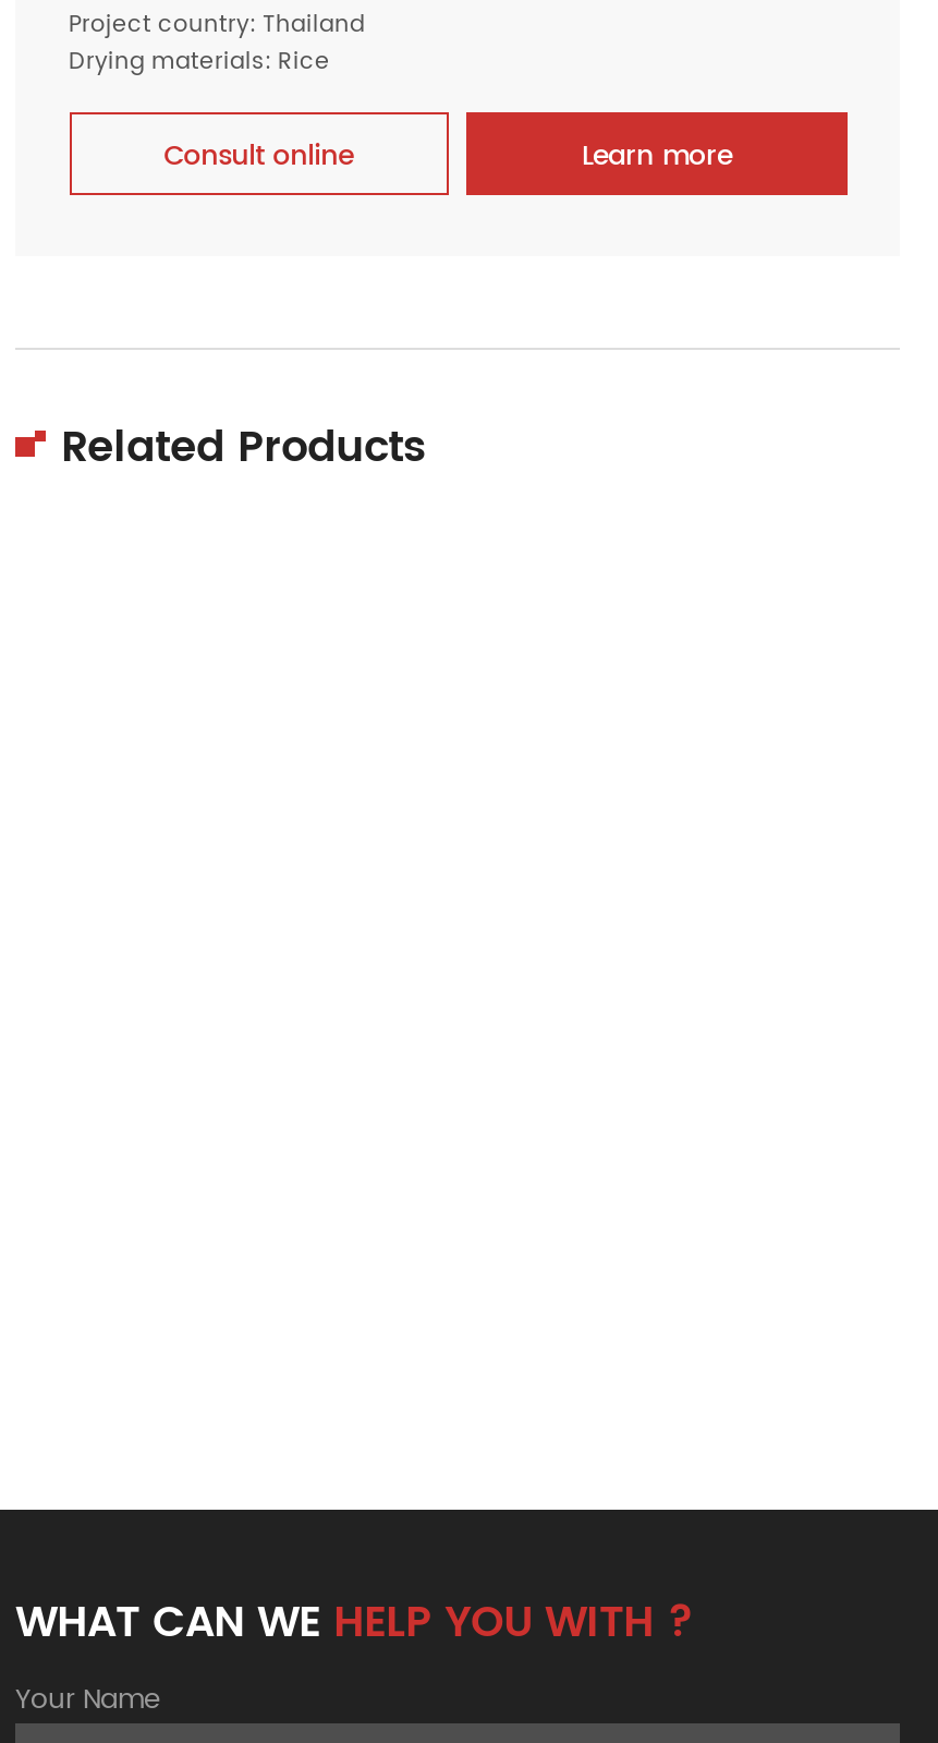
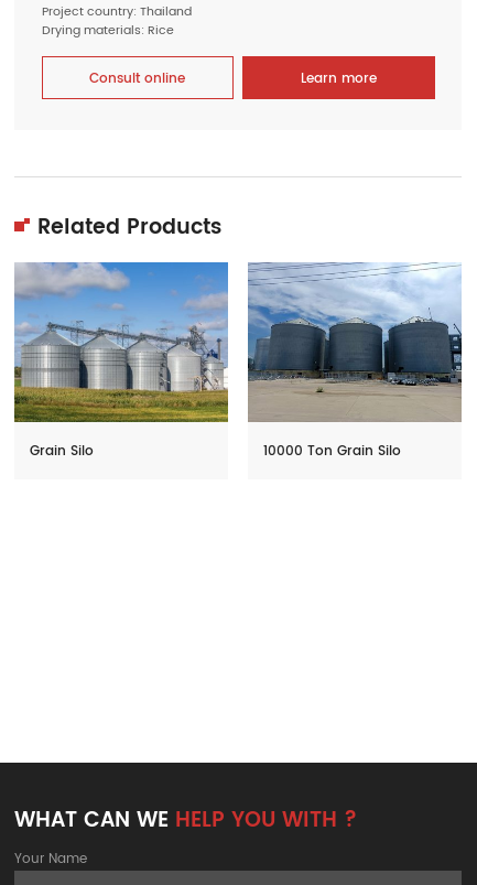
+ [image]
+ Grain Silo
+ 10000 Ton Grain Silo

+ [image]
